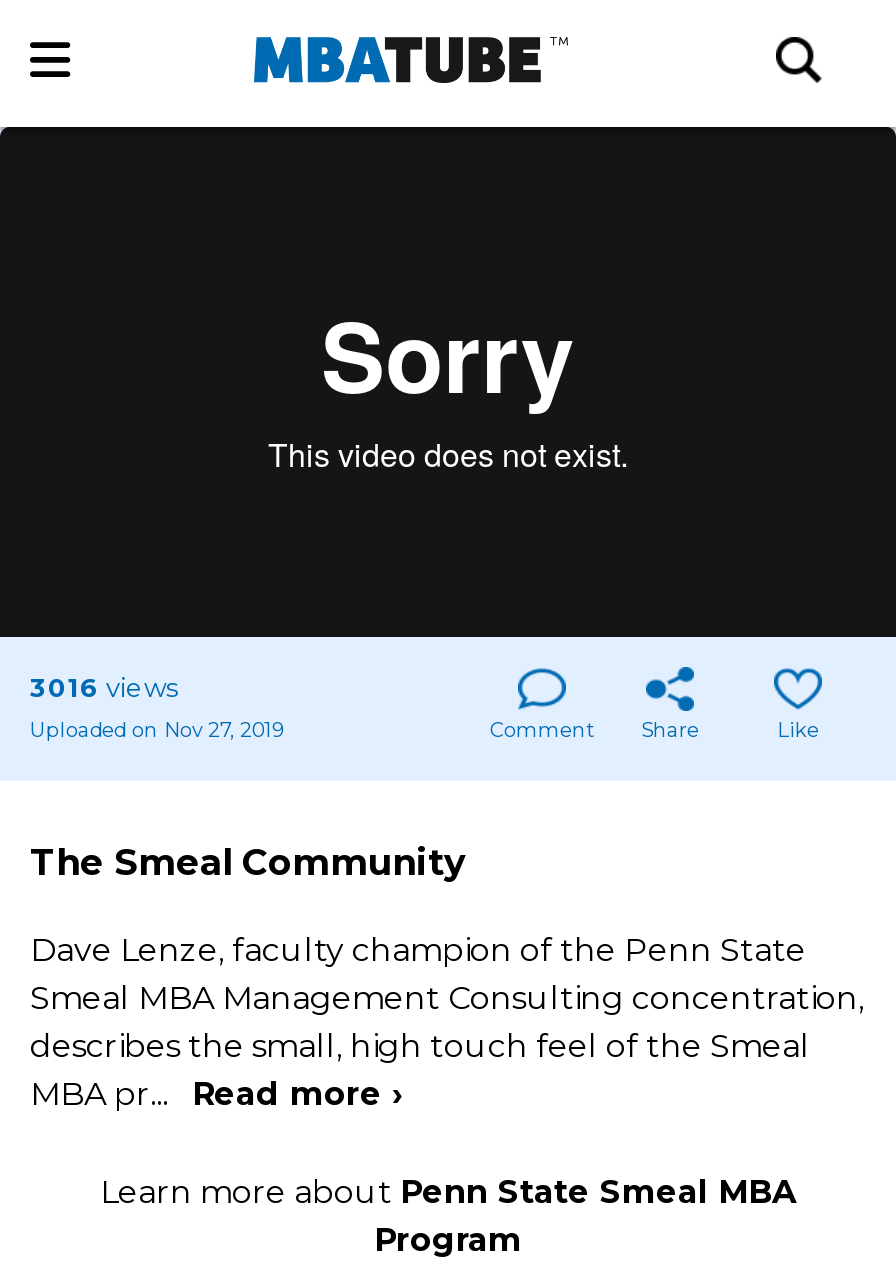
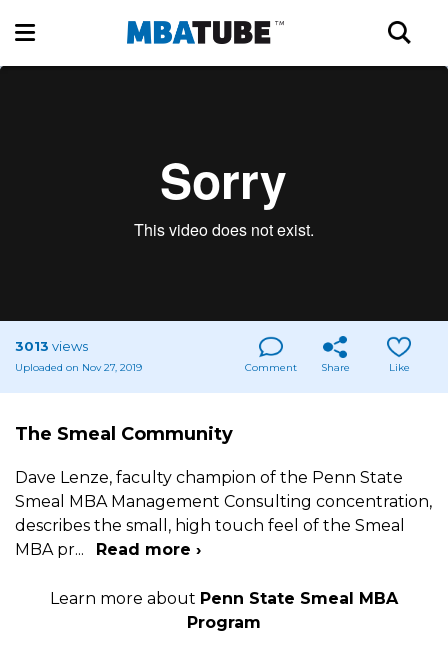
- 3016 views
+ 3013 views
